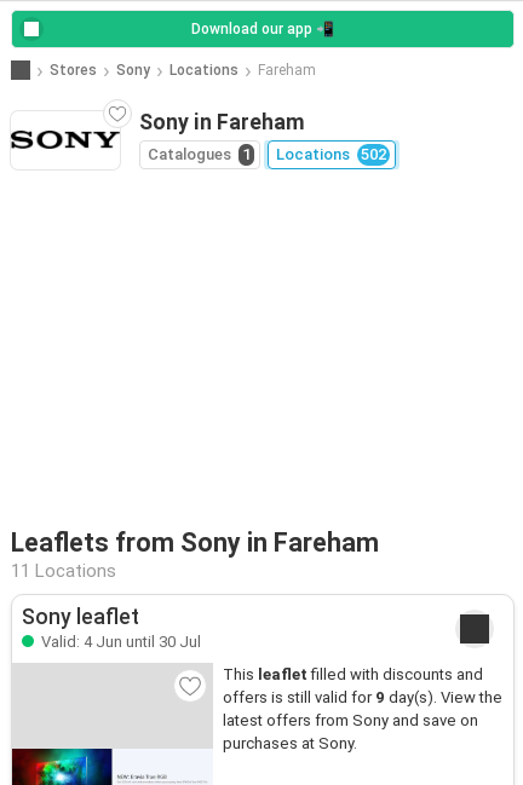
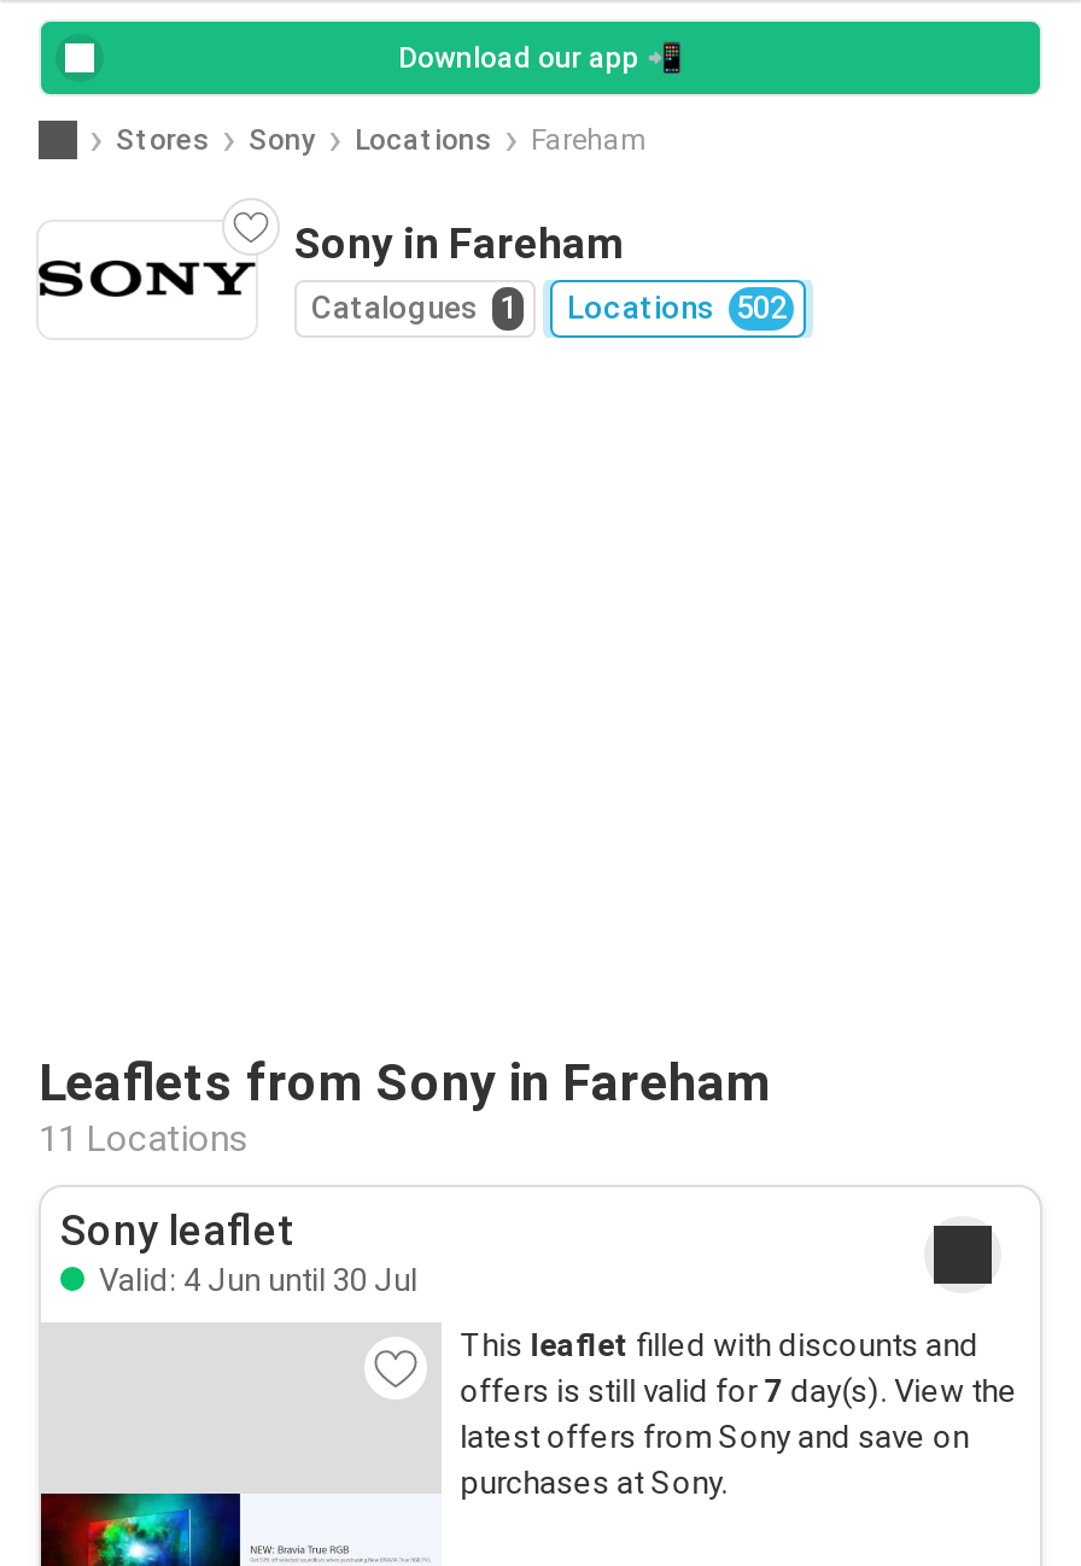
- offers is still valid for 9 day(s). View the
+ offers is still valid for 7 day(s). View the
